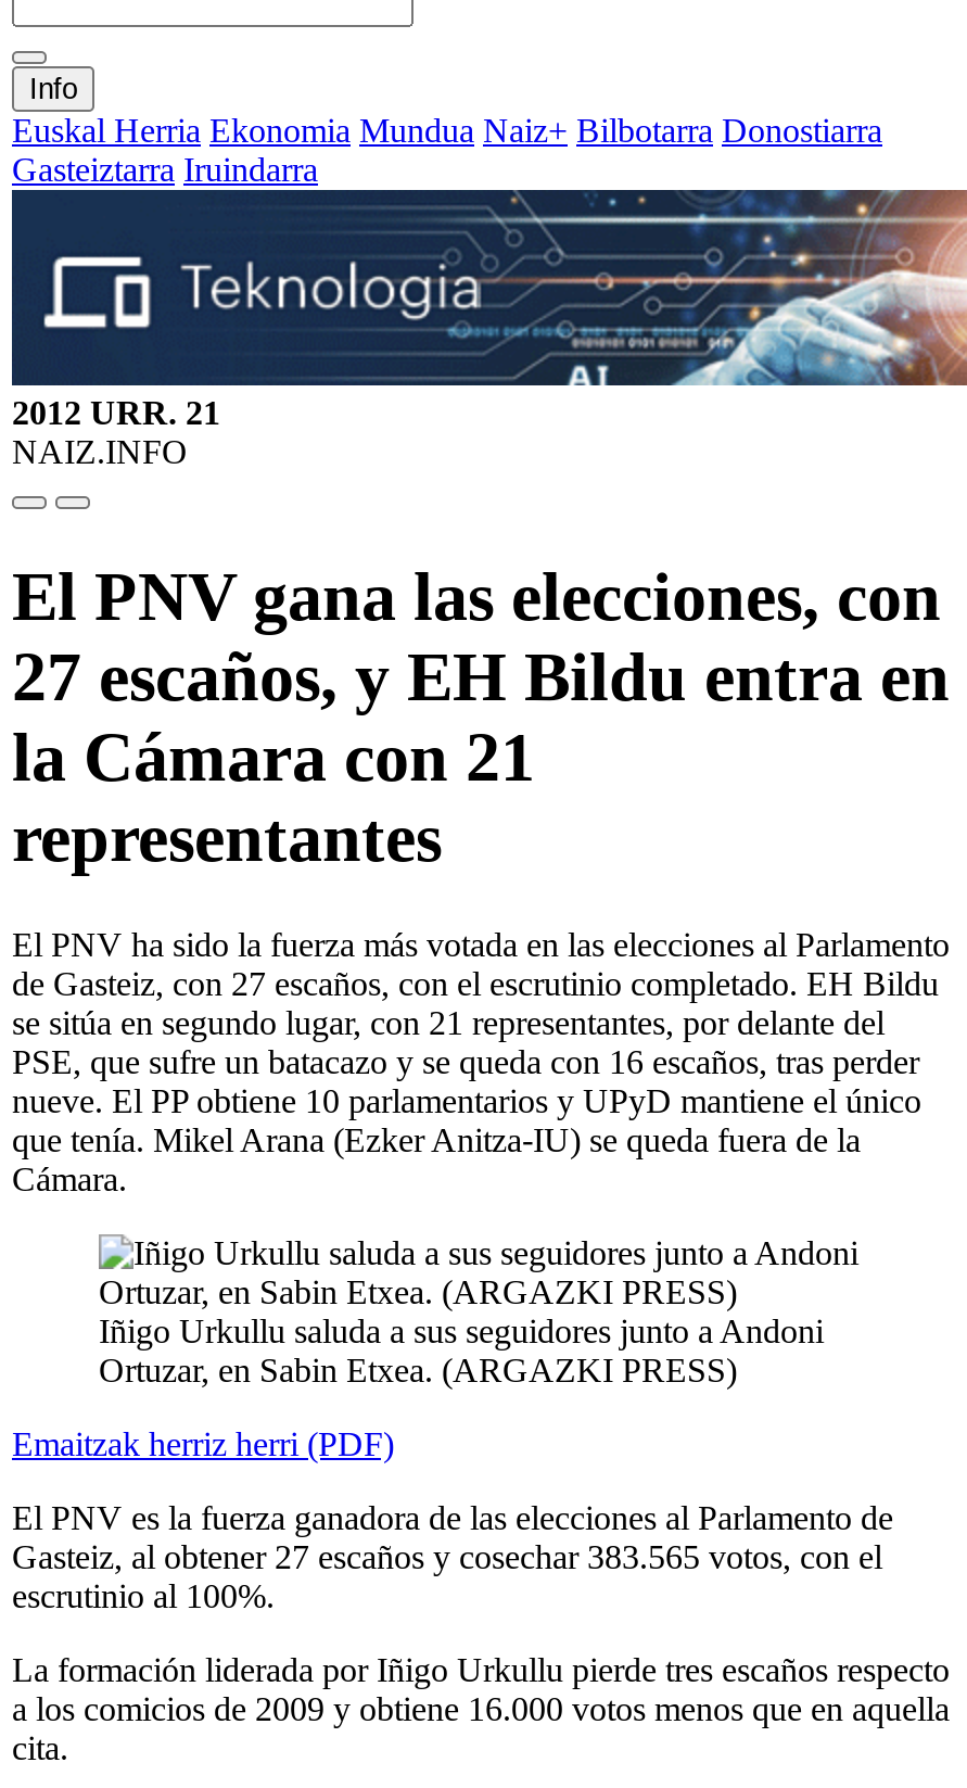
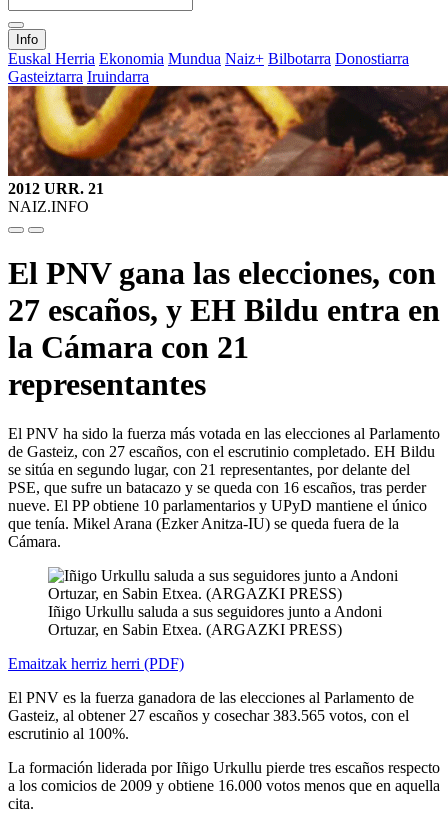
- [image]
+ [image]
